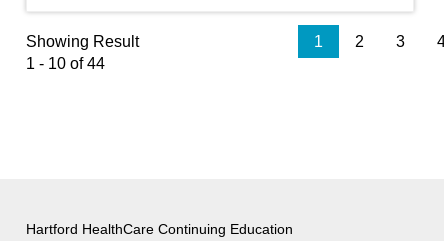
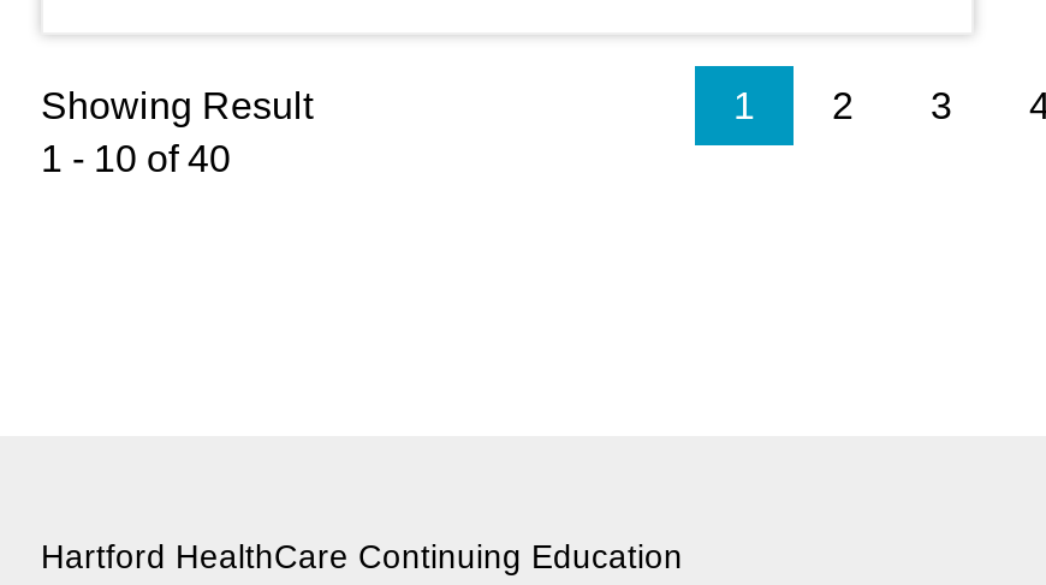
- 1 - 10 of 44
+ 1 - 10 of 40
